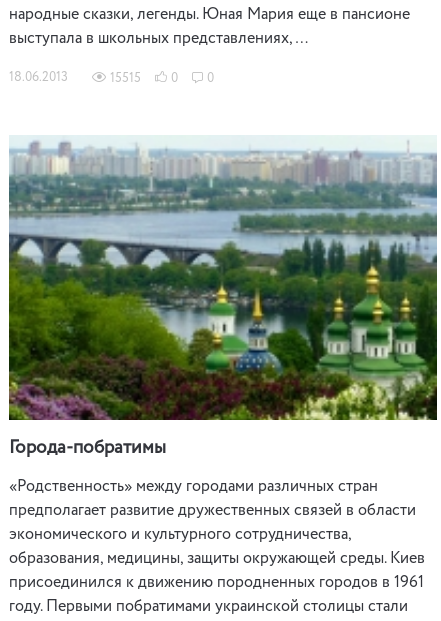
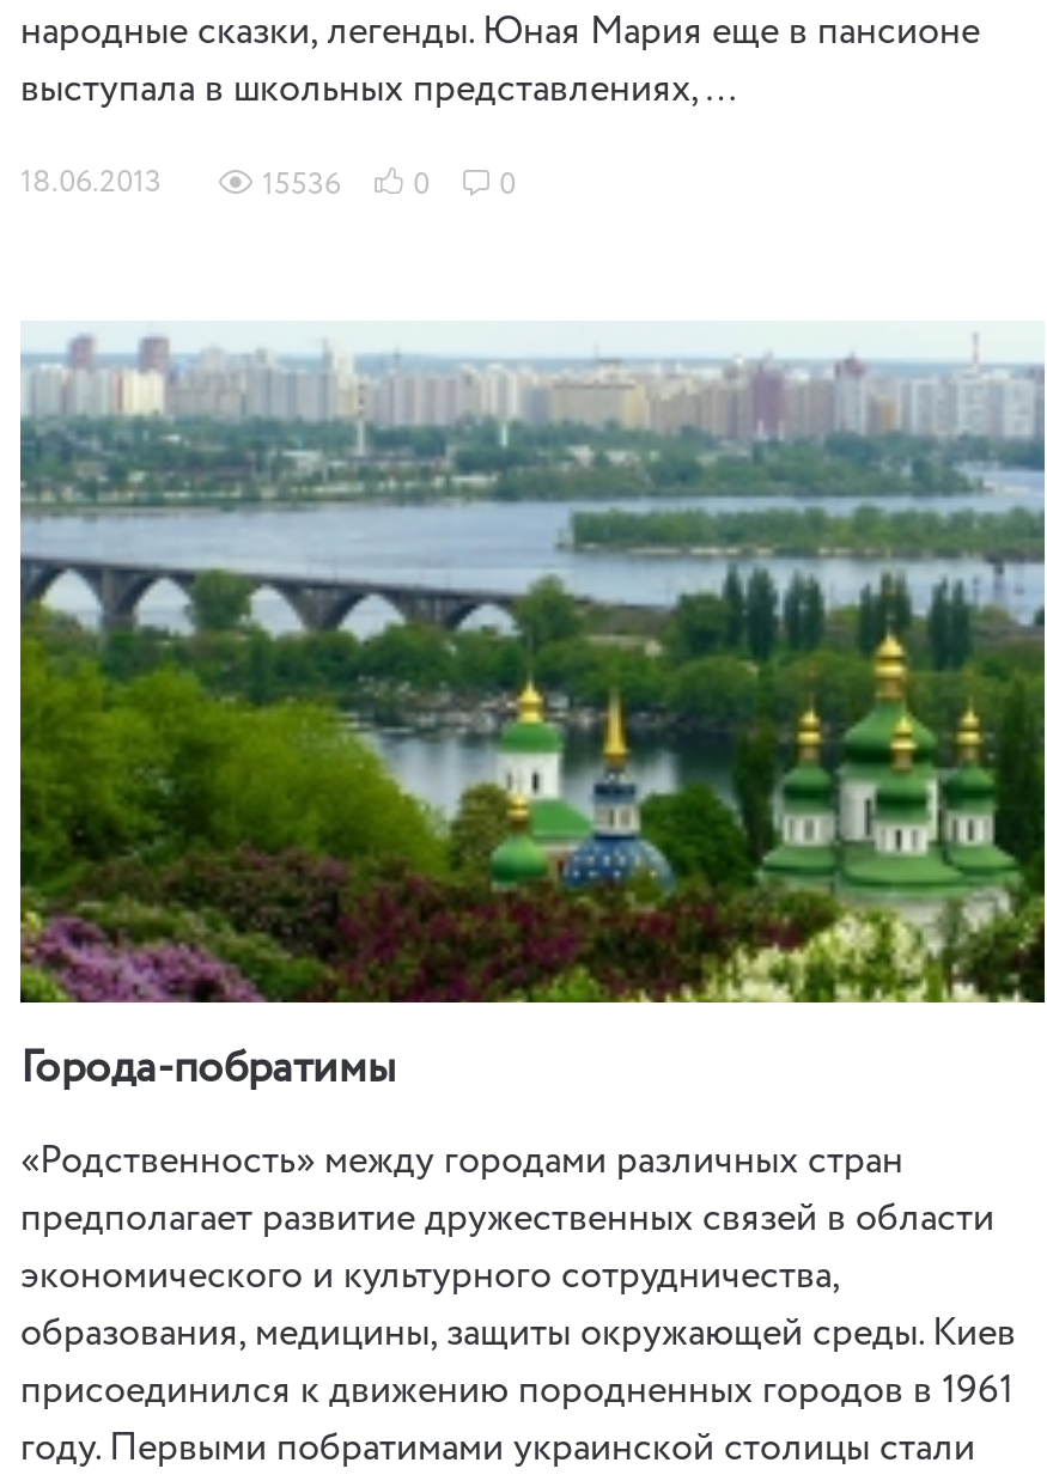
- 15515
+ 15536
